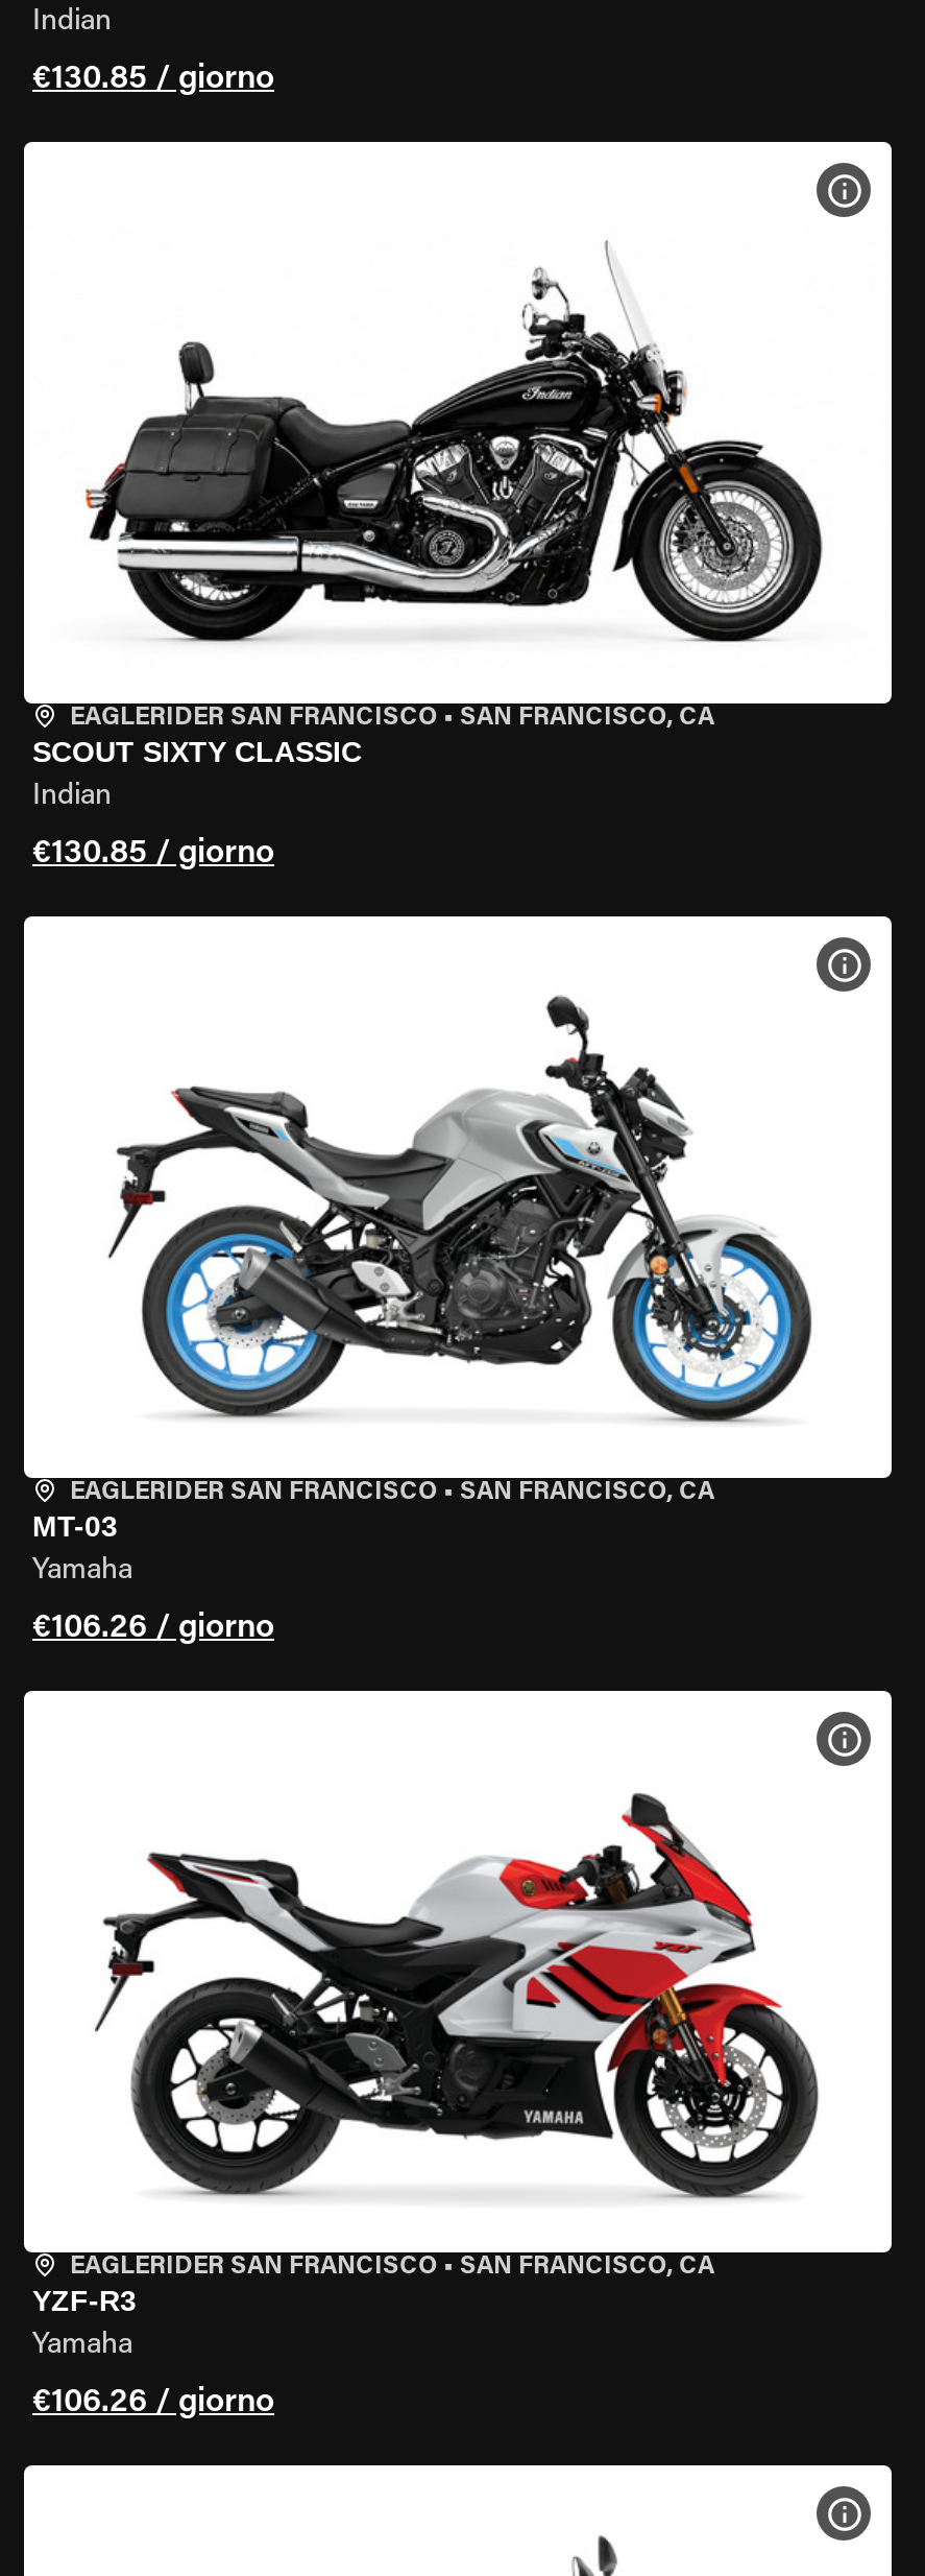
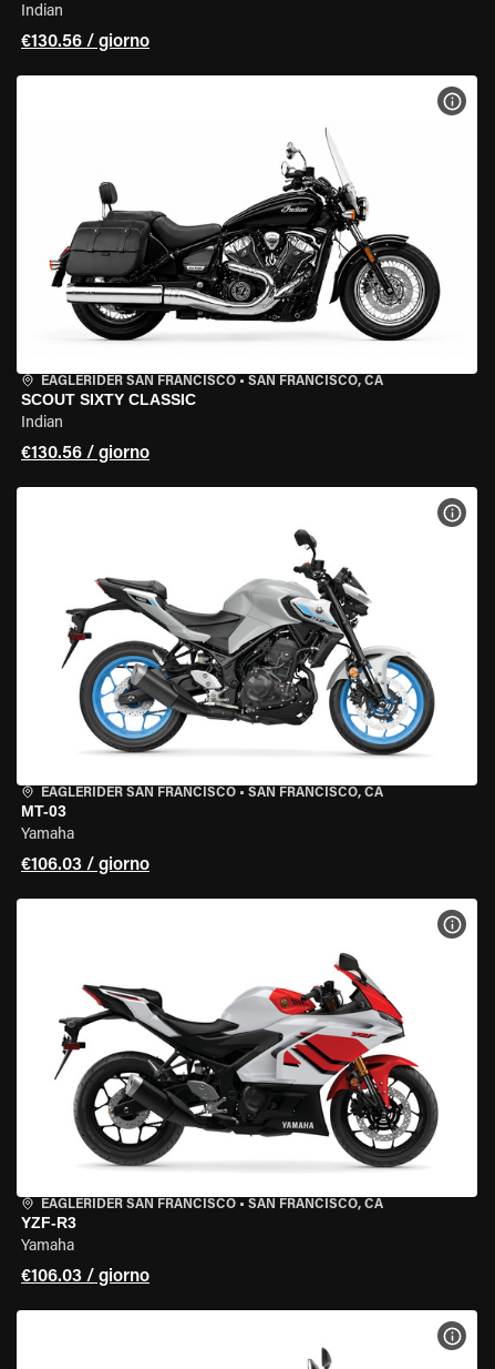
- €130.85 / giorno
+ €130.56 / giorno

- €130.85 / giorno
+ €130.56 / giorno

- €106.26 / giorno
+ €106.03 / giorno

- €106.26 / giorno
+ €106.03 / giorno
